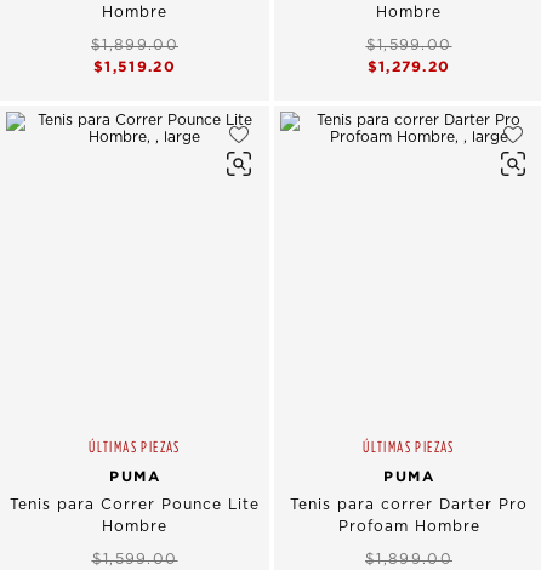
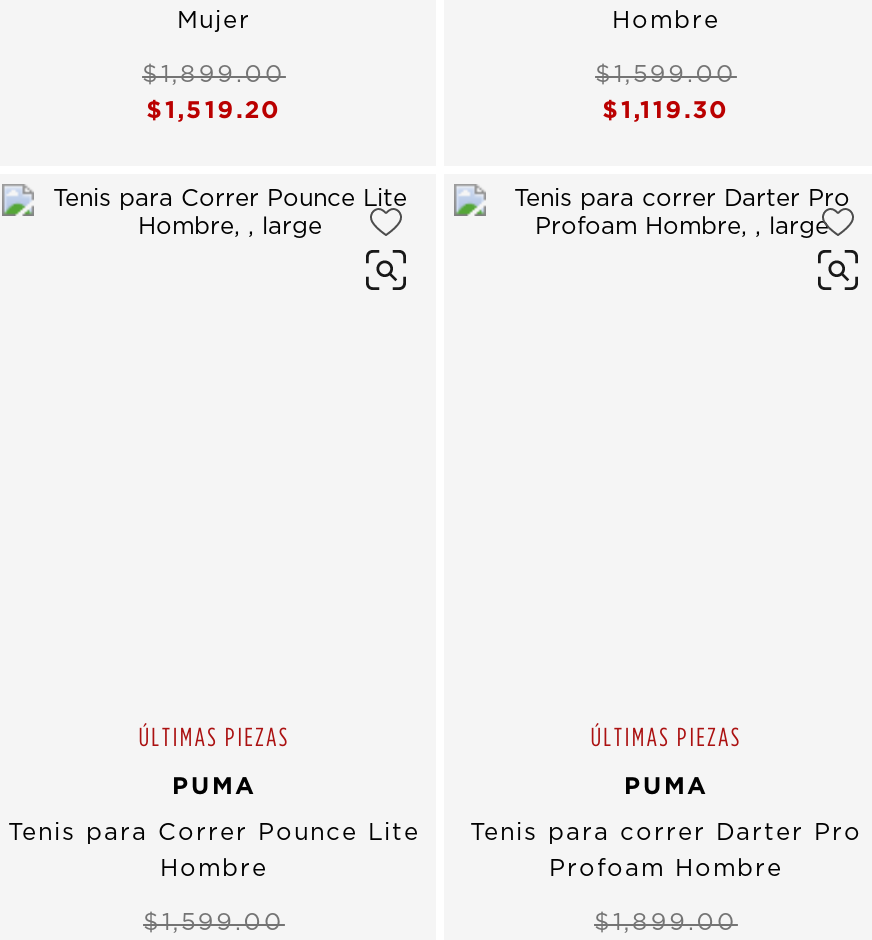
- Hombre
+ Mujer

- $1,279.20
+ $1,119.30
